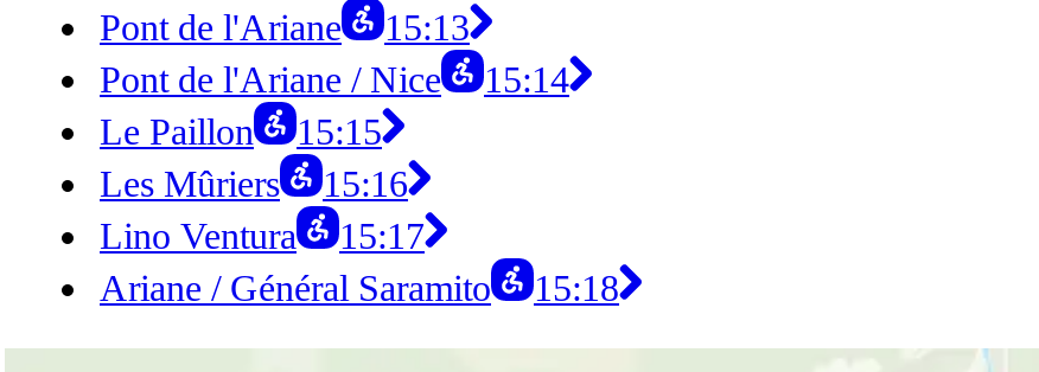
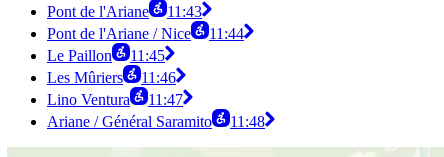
- Pont de l'Ariane 15:13
+ Pont de l'Ariane 11:43

- Pont de l'Ariane / Nice 15:14
+ Pont de l'Ariane / Nice 11:44

- Le Paillon 15:15
+ Le Paillon 11:45

- Les Mûriers 15:16
+ Les Mûriers 11:46

- Lino Ventura 15:17
+ Lino Ventura 11:47

- Ariane / Général Saramito 15:18
+ Ariane / Général Saramito 11:48
